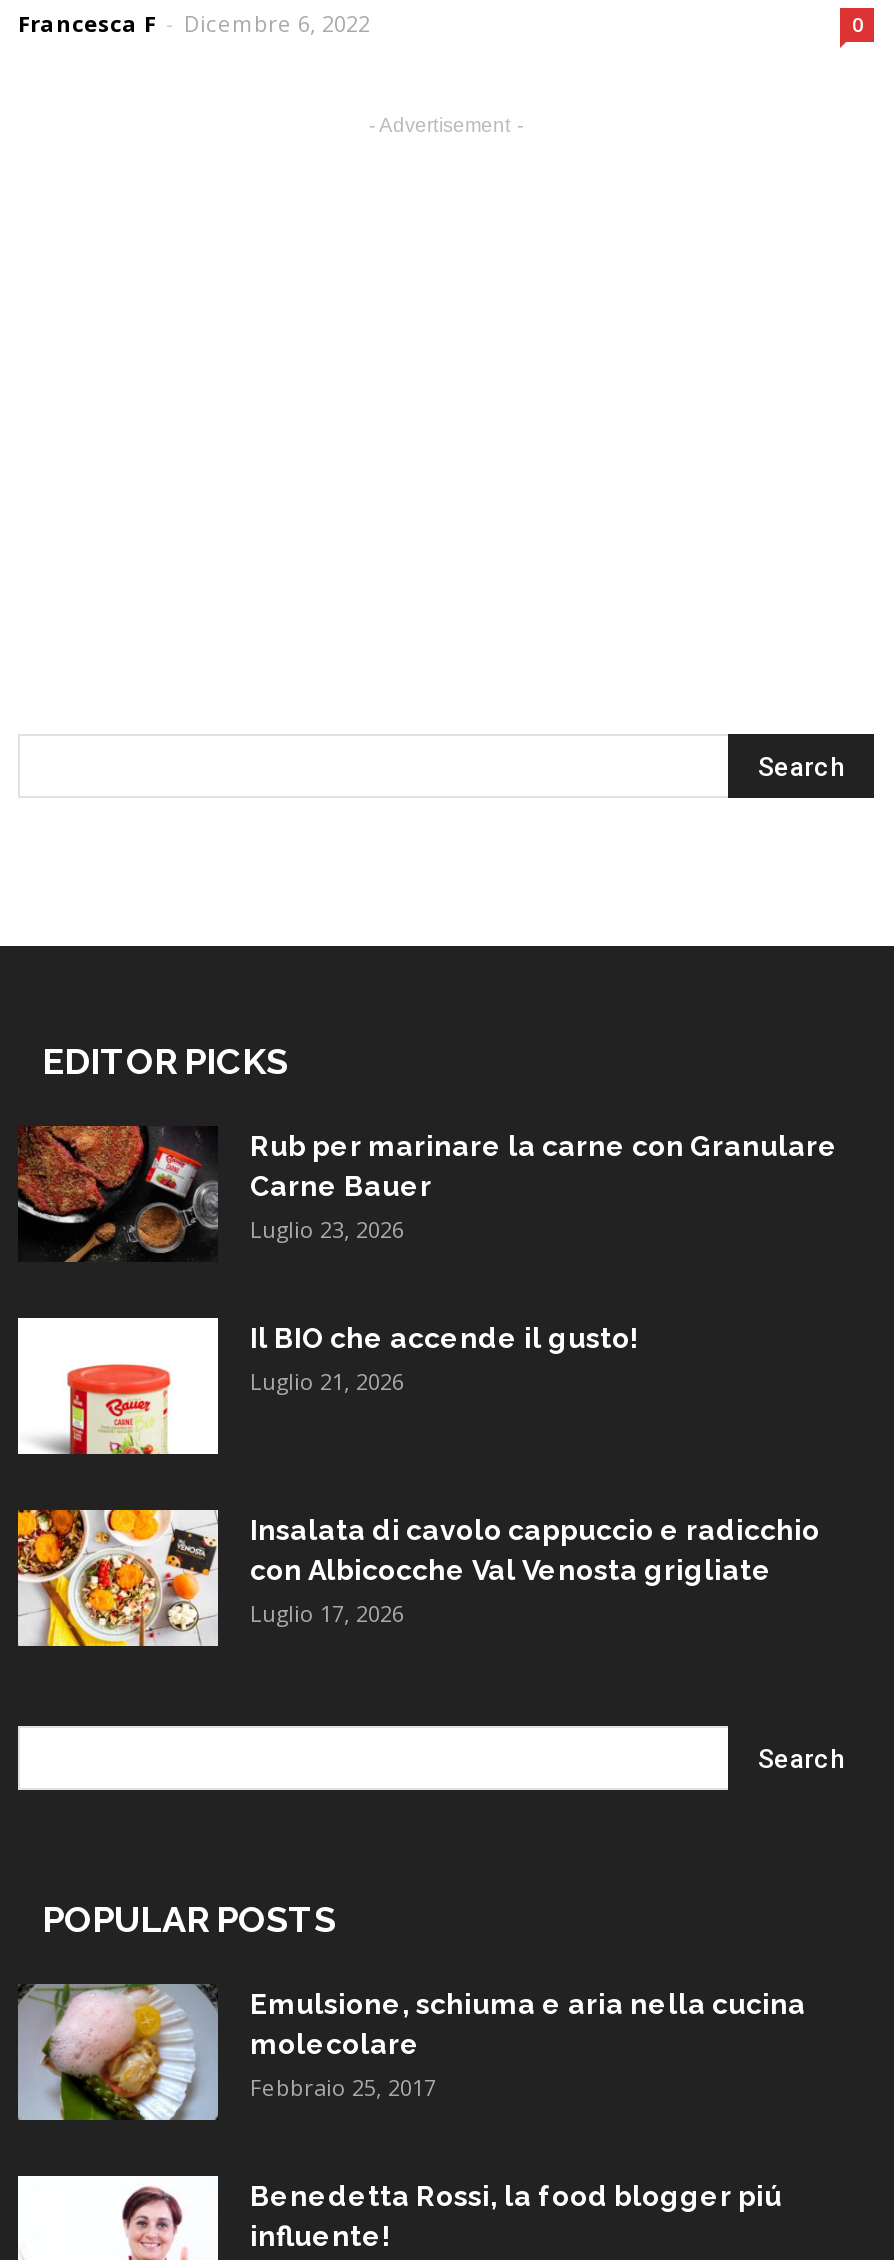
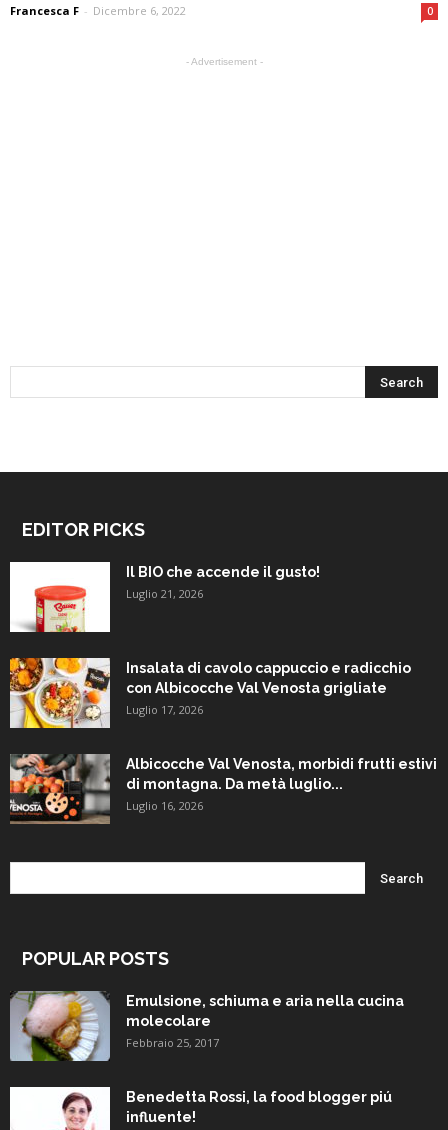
- [image]
- Rub per marinare la carne con Granulare
- Carne Bauer
- Luglio 23, 2026

moved up: [image] | Il BIO che accende il gusto! | Luglio 21, 2026 | Insalata di cavolo cappuccio e radicchio | con Albicocche Val Venosta grigliate | Luglio 17, 2026

+ [image]
+ Albicocche Val Venosta, morbidi frutti estivi
+ di montagna. Da metà luglio...
+ Luglio 16, 2026
